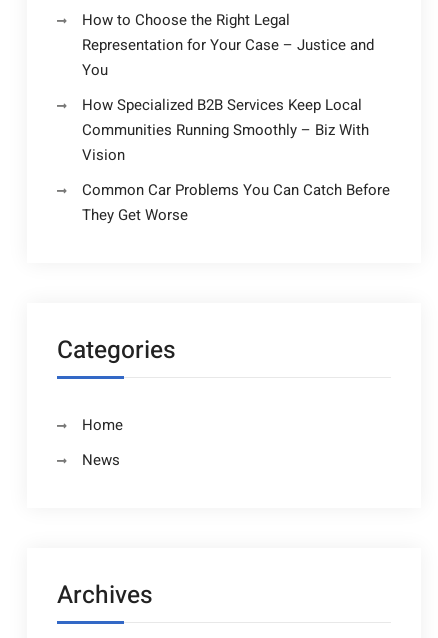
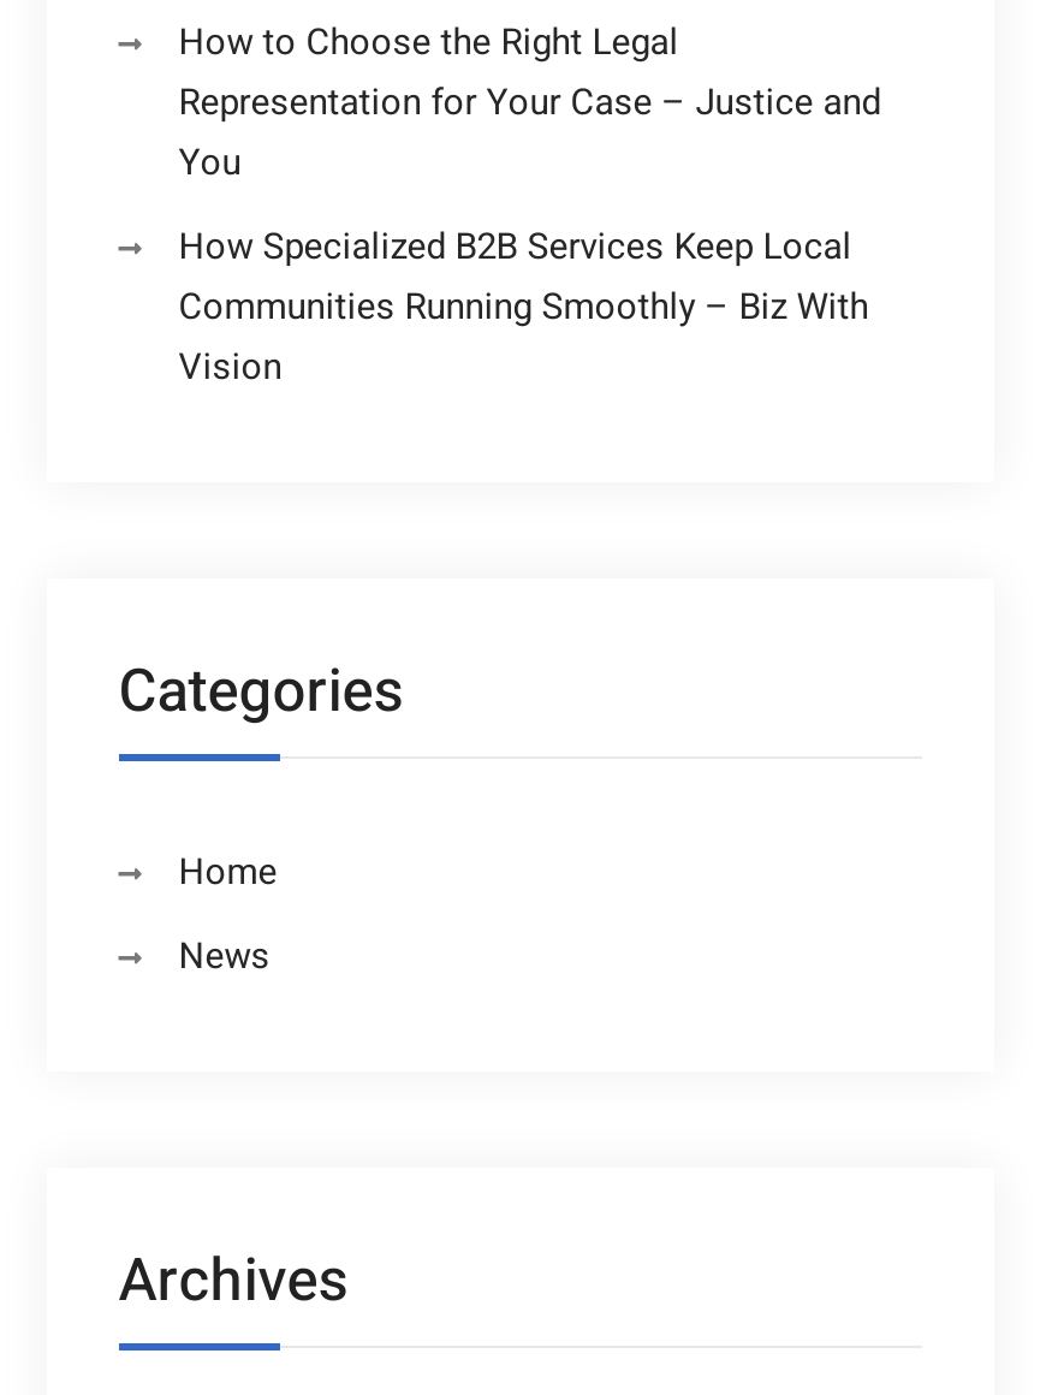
- Common Car Problems You Can Catch Before
- They Get Worse
